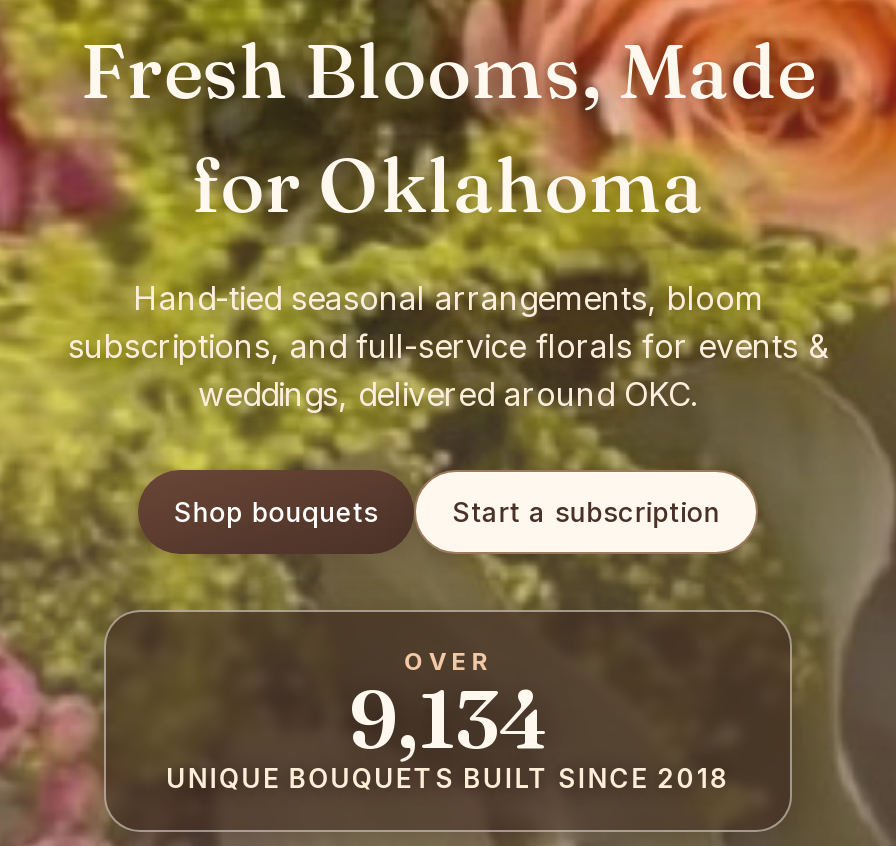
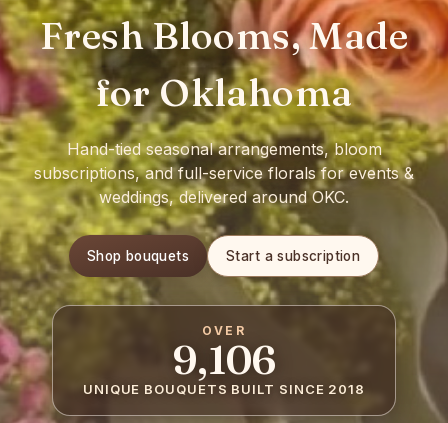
- 9,134
+ 9,106
